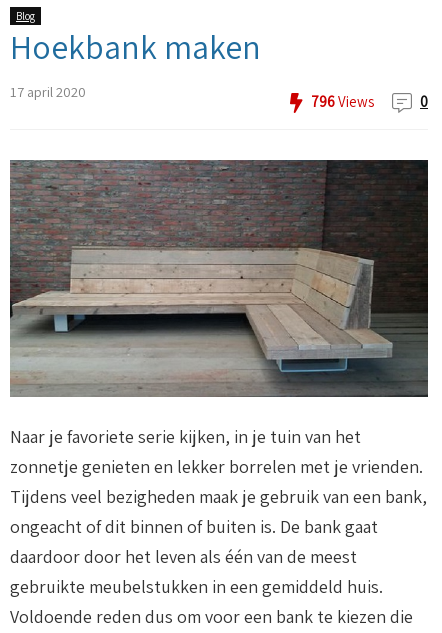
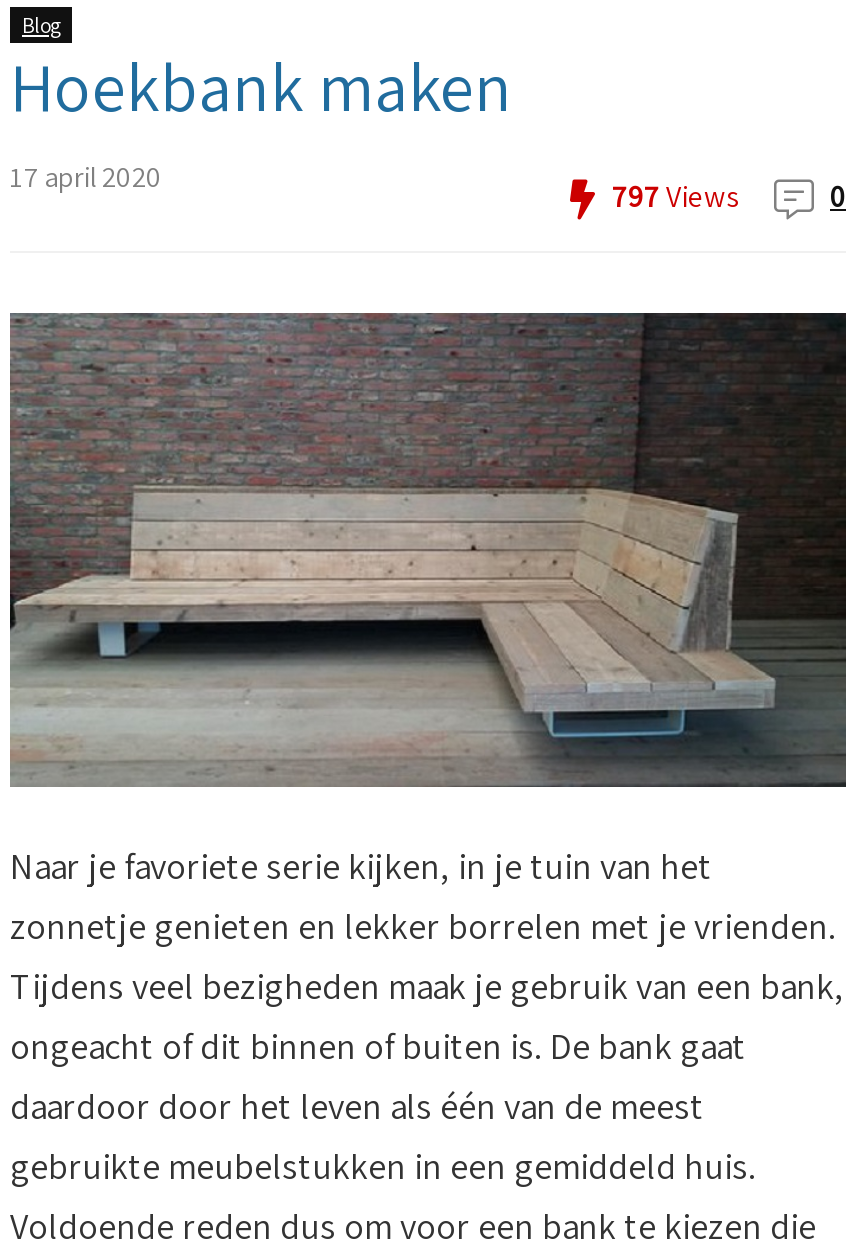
- 796 Views
+ 797 Views
